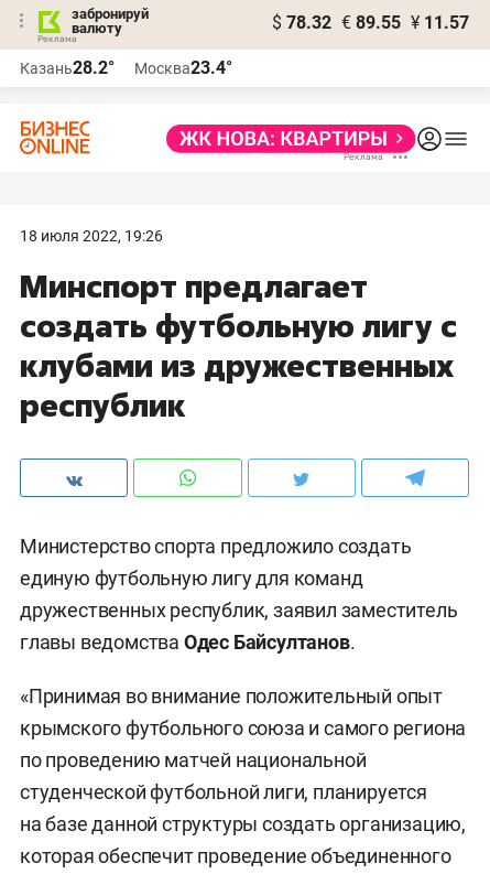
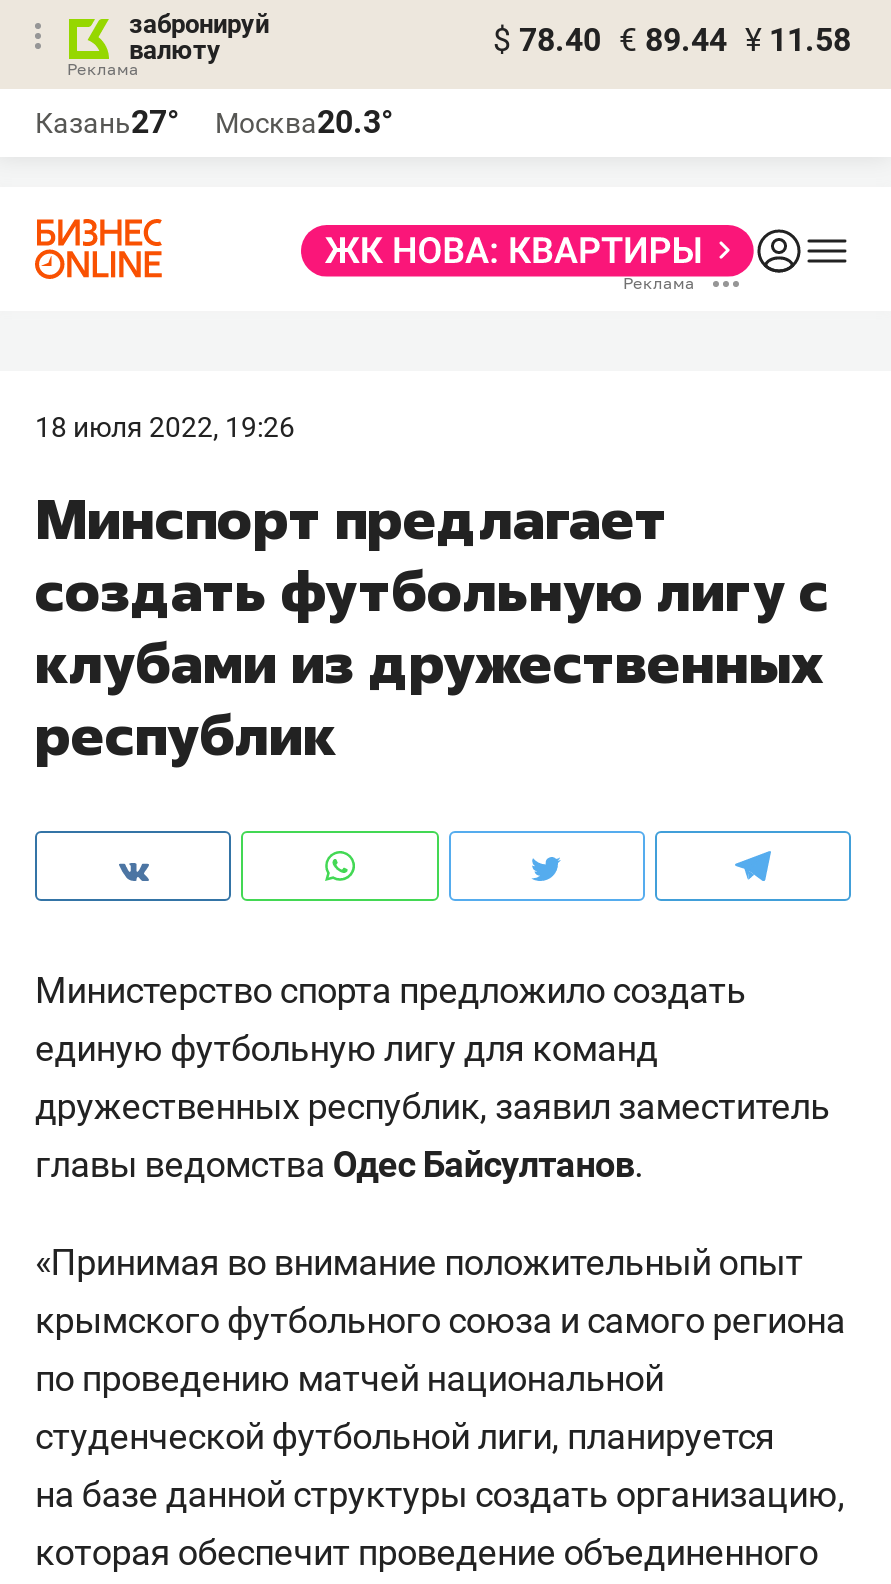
- $ 78.32 € 89.55 ¥ 11.57
+ $ 78.40 € 89.44 ¥ 11.58

- Казань28.2°
+ Казань27°

- Москва23.4°
+ Москва20.3°
